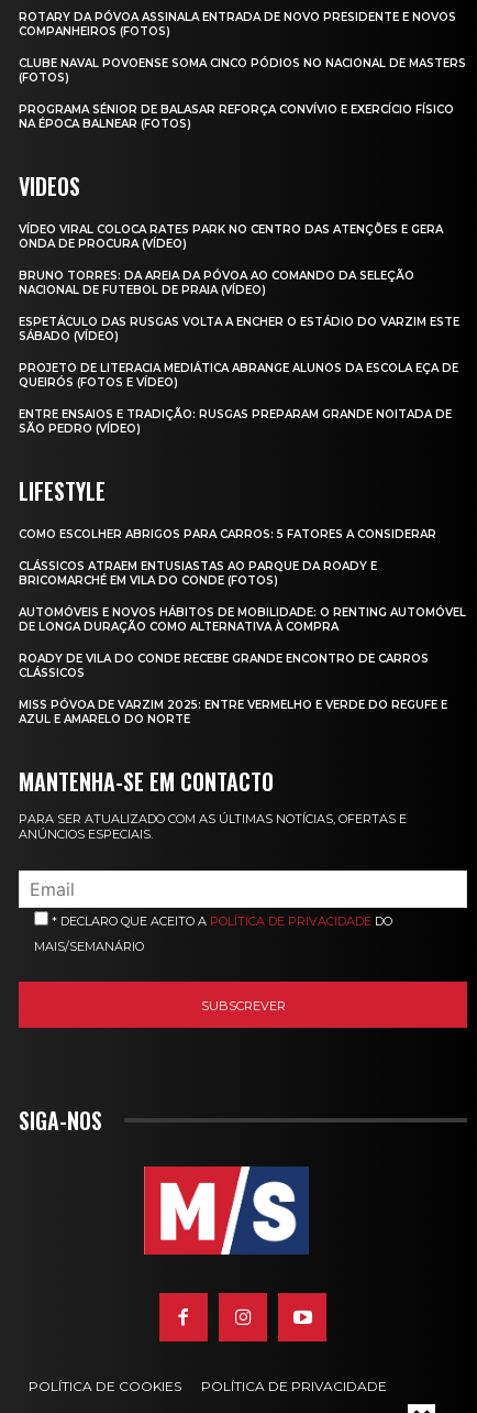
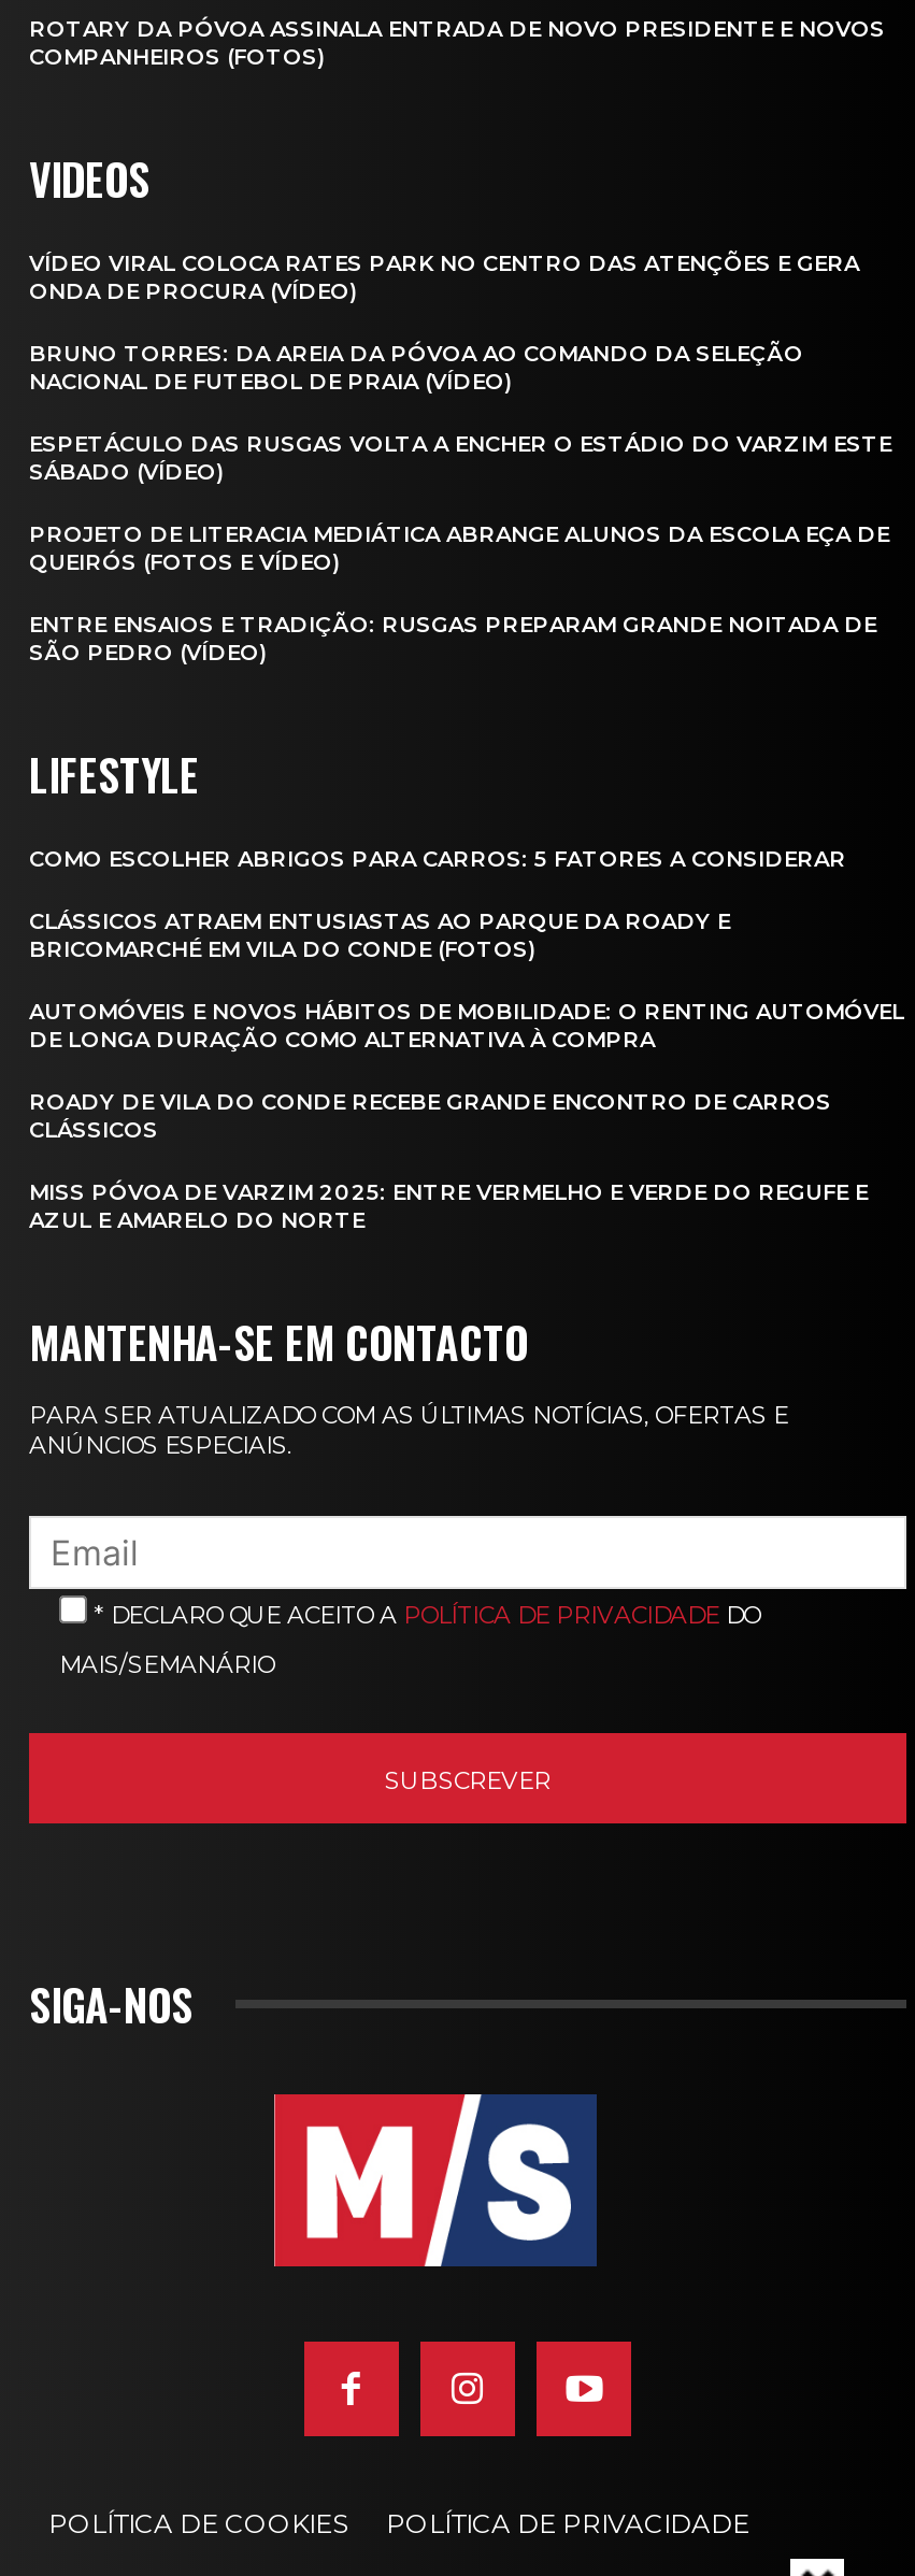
- CLUBE NAVAL POVOENSE SOMA CINCO PÓDIOS NO NACIONAL DE MASTERS
- (FOTOS)
- PROGRAMA SÉNIOR DE BALASAR REFORÇA CONVÍVIO E EXERCÍCIO FÍSICO
- NA ÉPOCA BALNEAR (FOTOS)
